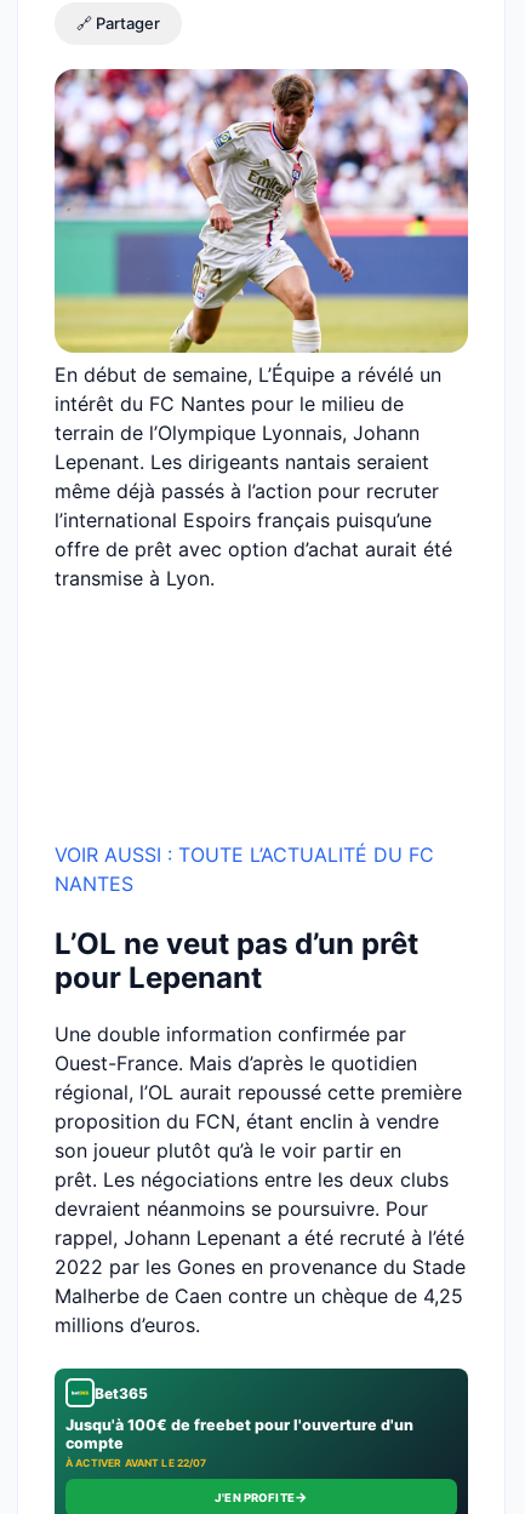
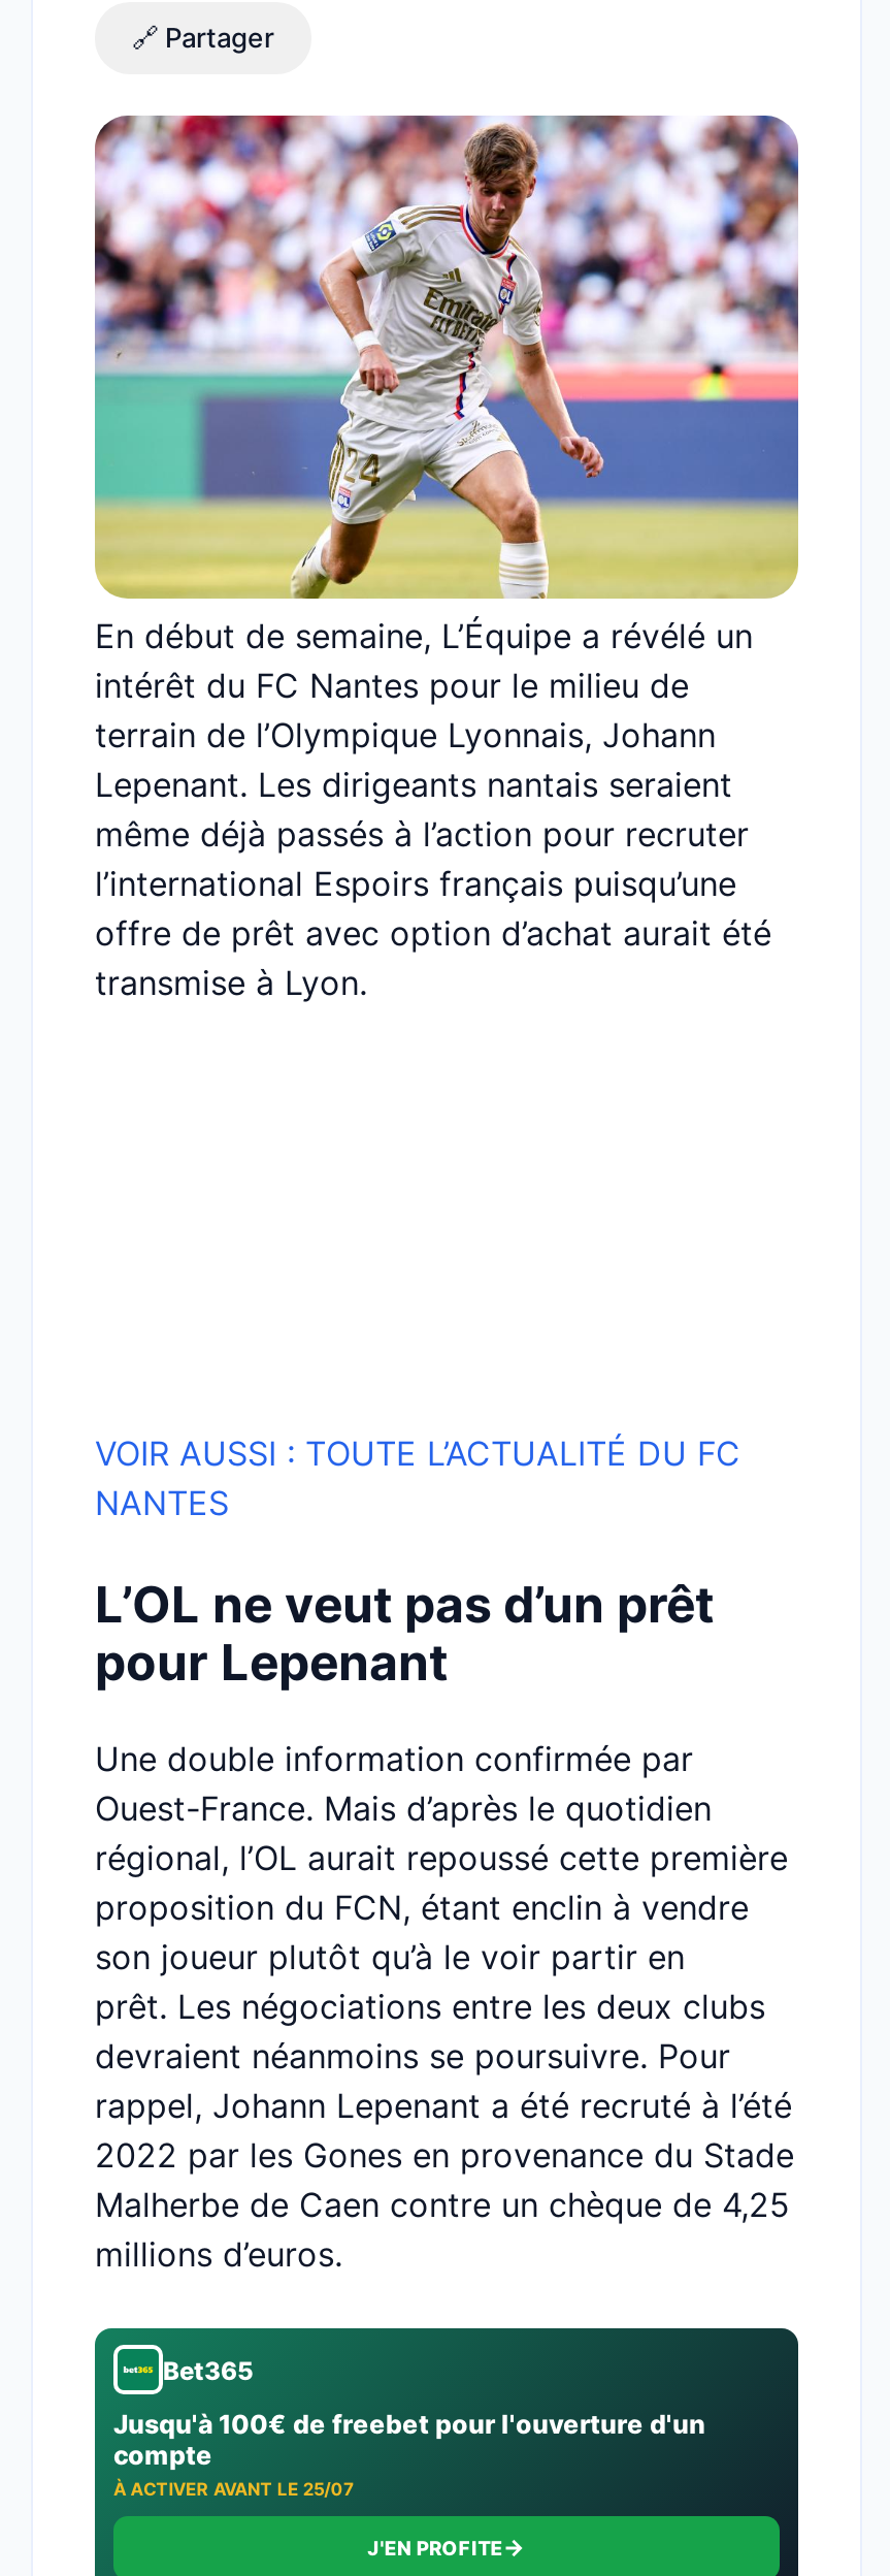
- À ACTIVER AVANT LE 22/07
+ À ACTIVER AVANT LE 25/07
